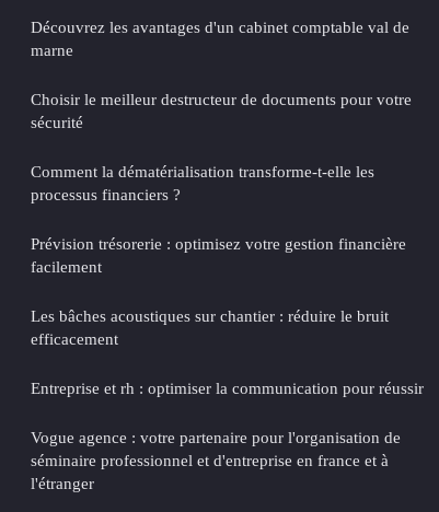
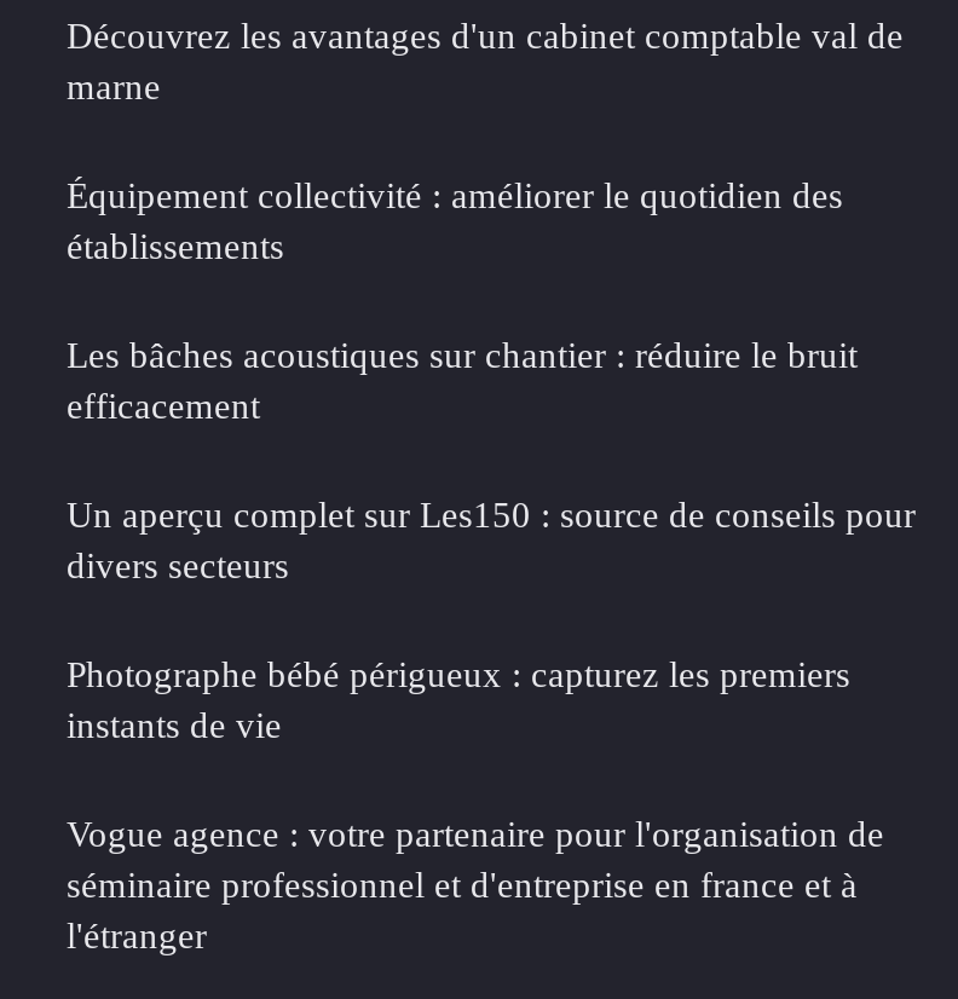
- Choisir le meilleur destructeur de documents pour votre
- sécurité
- Comment la dématérialisation transforme-t-elle les
- processus financiers ?
- Prévision trésorerie : optimisez votre gestion financière
- facilement
+ Équipement collectivité : améliorer le quotidien des
+ établissements

moved up: Les bâches acoustiques sur chantier : réduire le bruit | efficacement

- Entreprise et rh : optimiser la communication pour réussir
+ Un aperçu complet sur Les150 : source de conseils pour
+ divers secteurs
+ Photographe bébé périgueux : capturez les premiers
+ instants de vie
